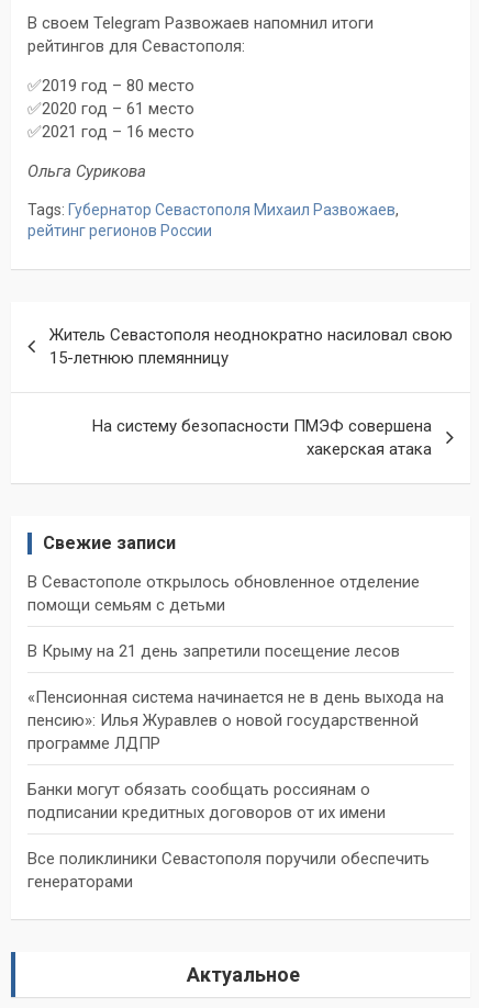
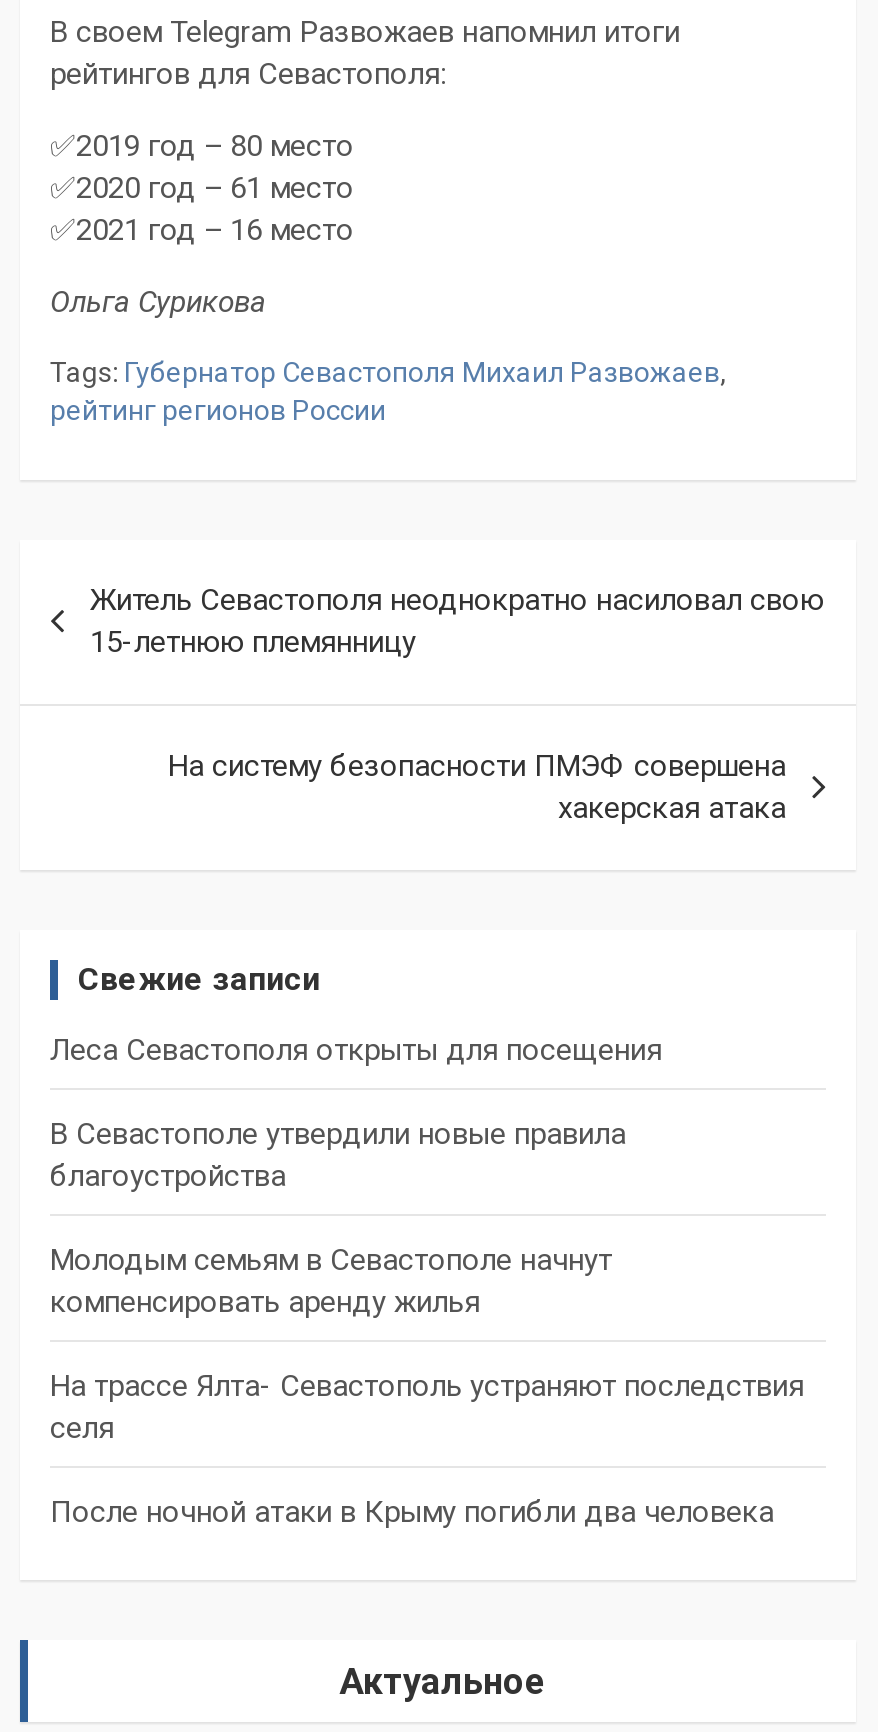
- В Севастополе открылось обновленное отделение
- помощи семьям с детьми
+ Леса Севастополя открыты для посещения

- В Крыму на 21 день запретили посещение лесов
+ В Севастополе утвердили новые правила
+ благоустройства

- «Пенсионная система начинается не в день выхода на
- пенсию»: Илья Журавлев о новой государственной
- программе ЛДПР
+ Молодым семьям в Севастополе начнут
+ компенсировать аренду жилья

- Банки могут обязать сообщать россиянам о
- подписании кредитных договоров от их имени
+ На трассе Ялта- Севастополь устраняют последствия
+ селя

- Все поликлиники Севастополя поручили обеспечить
- генераторами
+ После ночной атаки в Крыму погибли два человека
